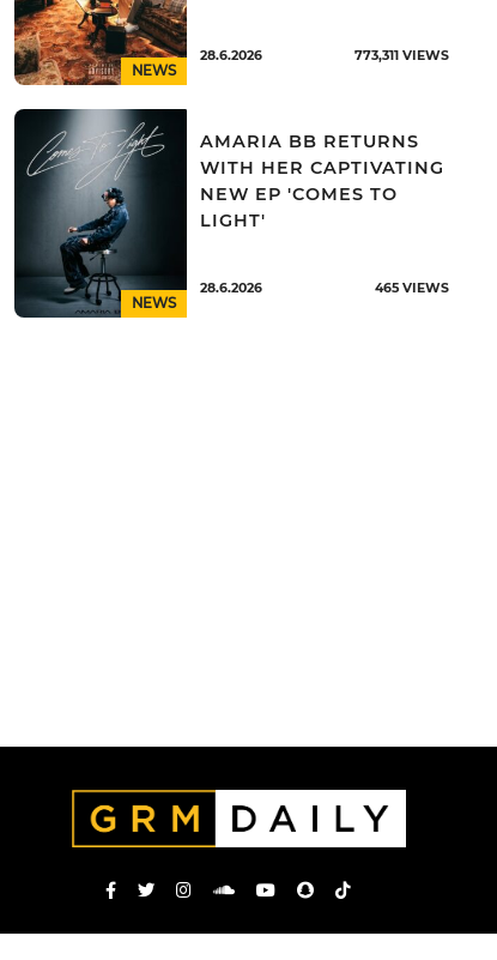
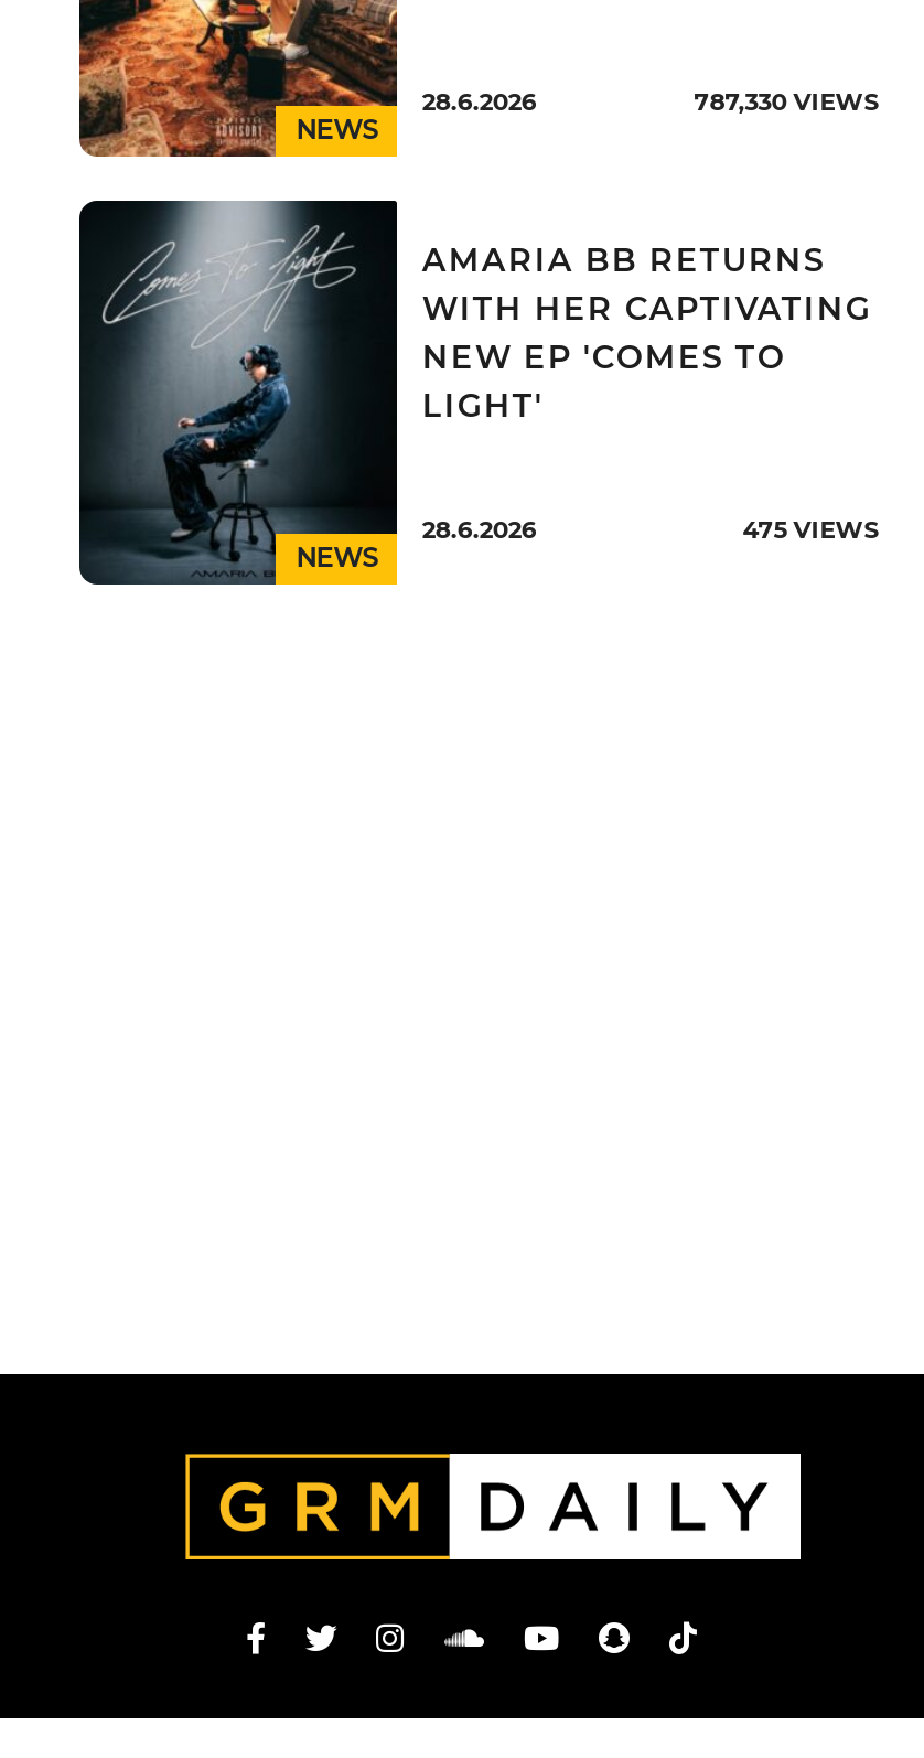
- 773,311 VIEWS
+ 787,330 VIEWS

- 465 VIEWS
+ 475 VIEWS
